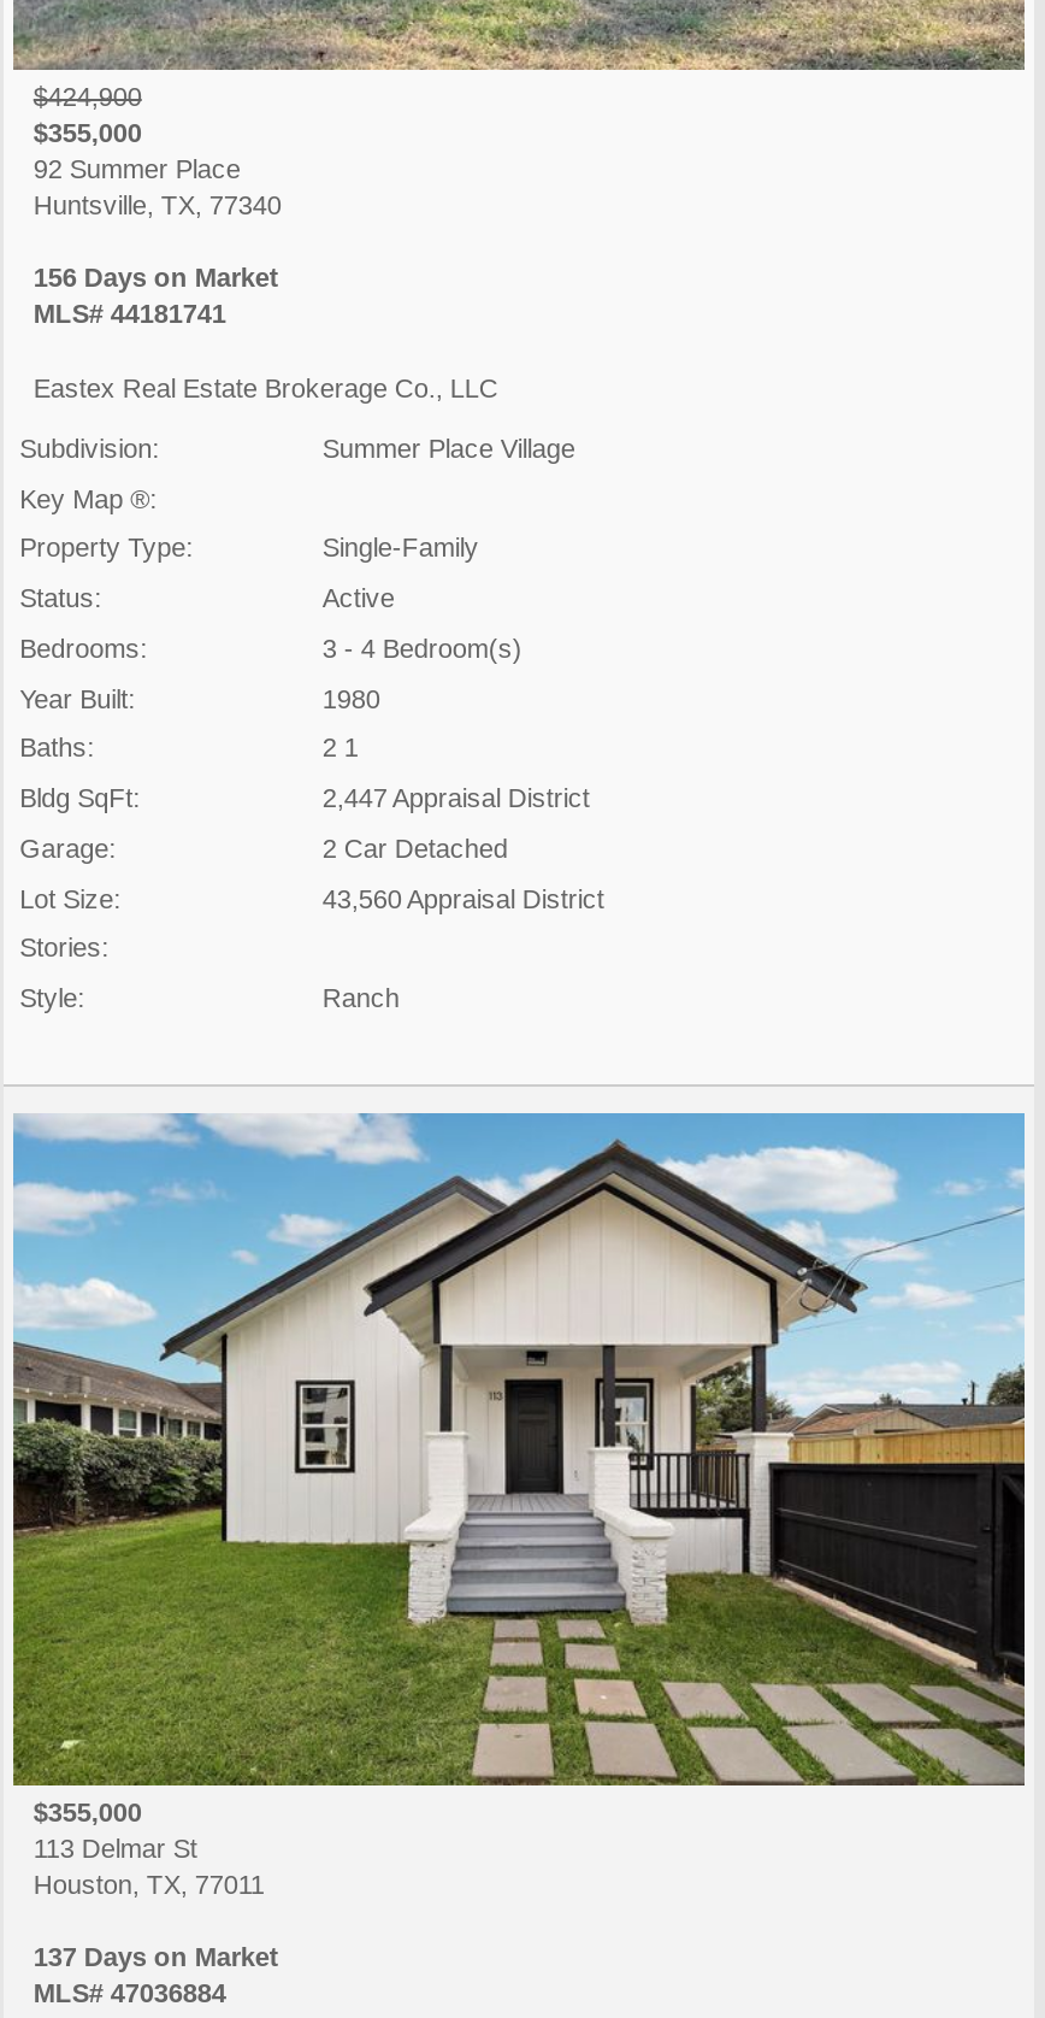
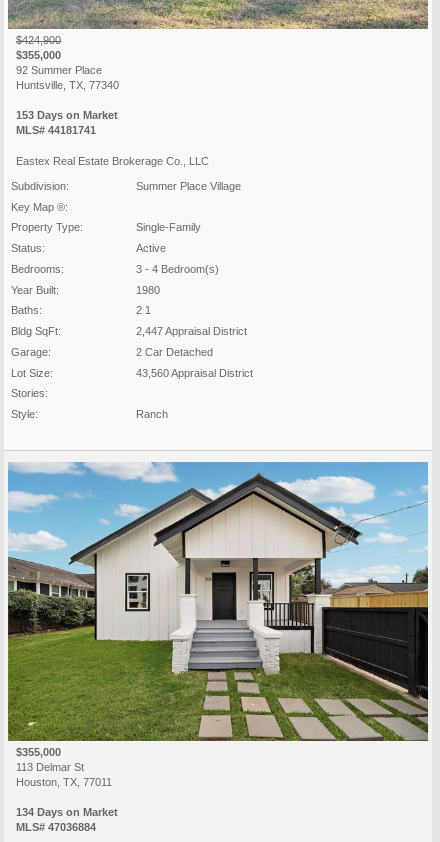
- 156 Days on Market
+ 153 Days on Market

- 137 Days on Market
+ 134 Days on Market
